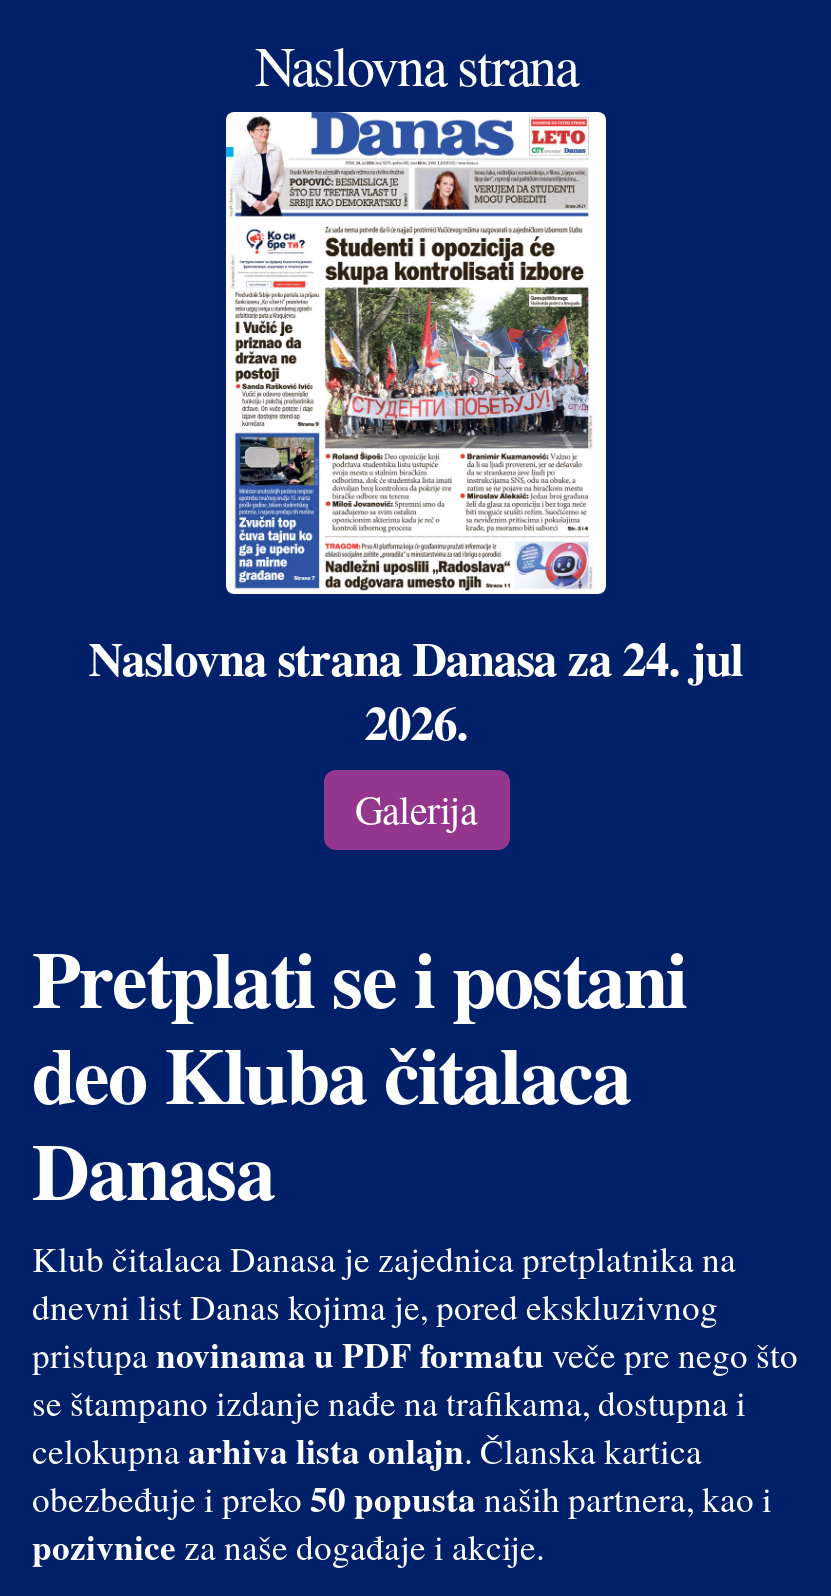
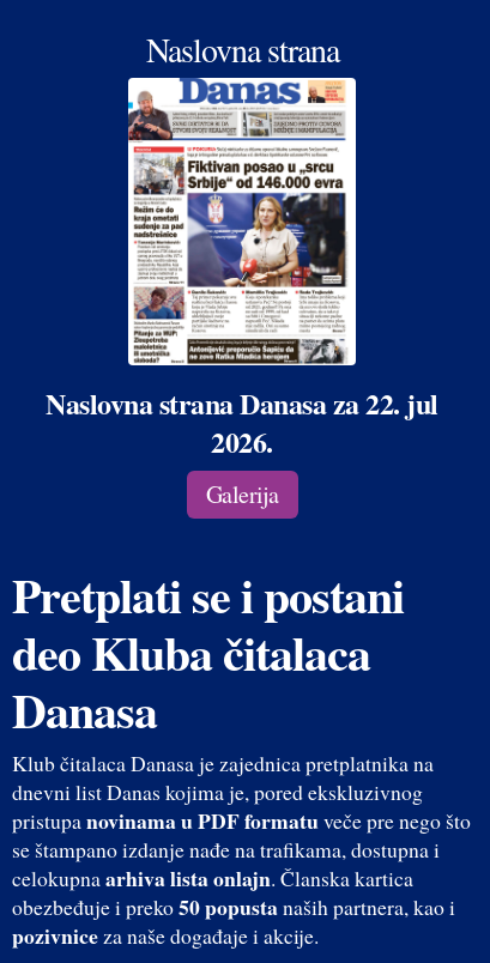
- [image]
- Naslovna strana Danasa za 24. jul
+ [image]
+ Naslovna strana Danasa za 22. jul
